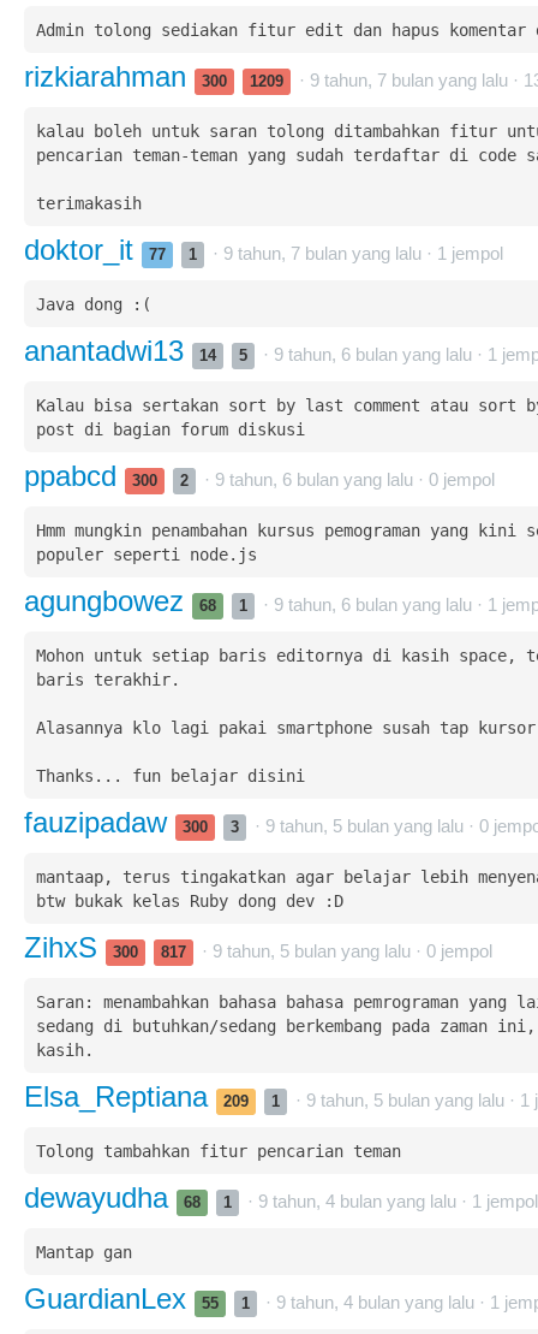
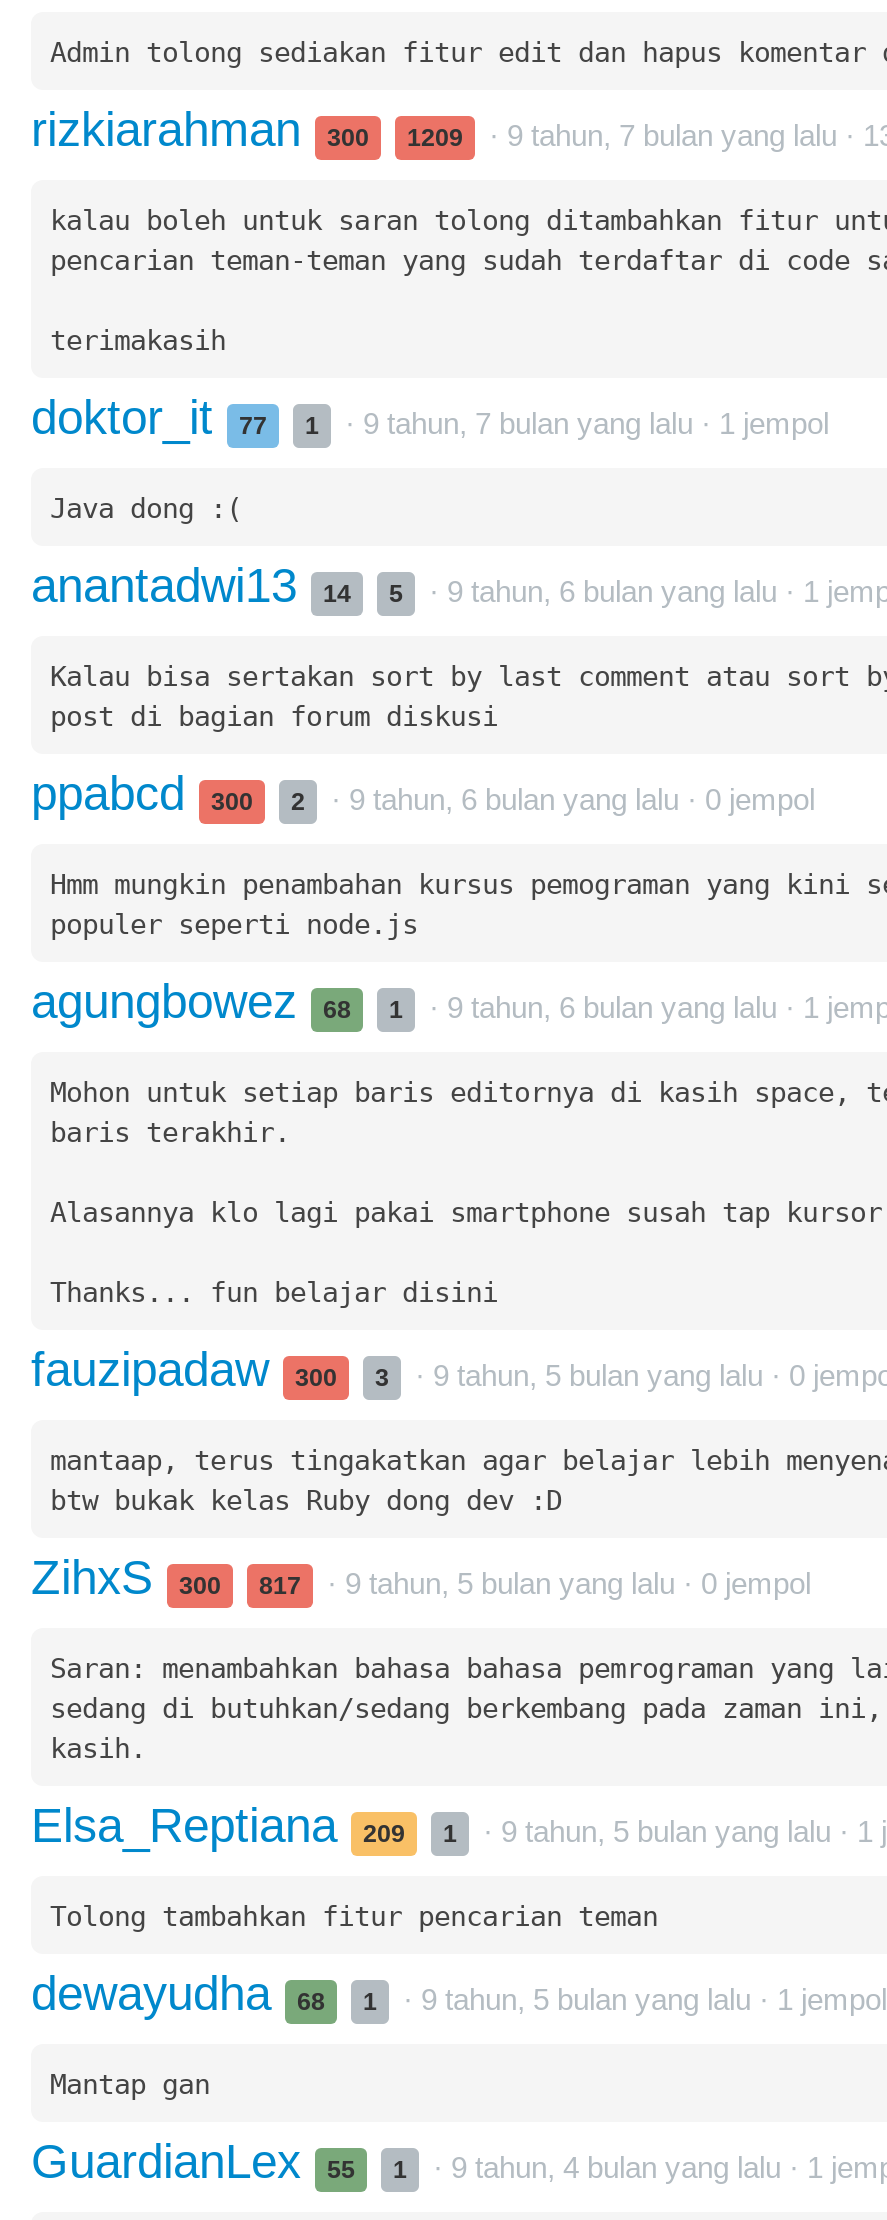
- · 9 tahun, 4 bulan yang lalu · 1 jempol
+ · 9 tahun, 5 bulan yang lalu · 1 jempol
